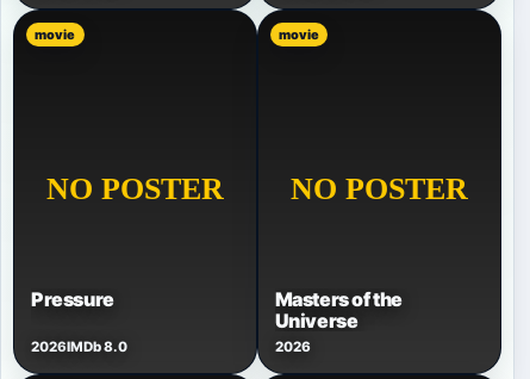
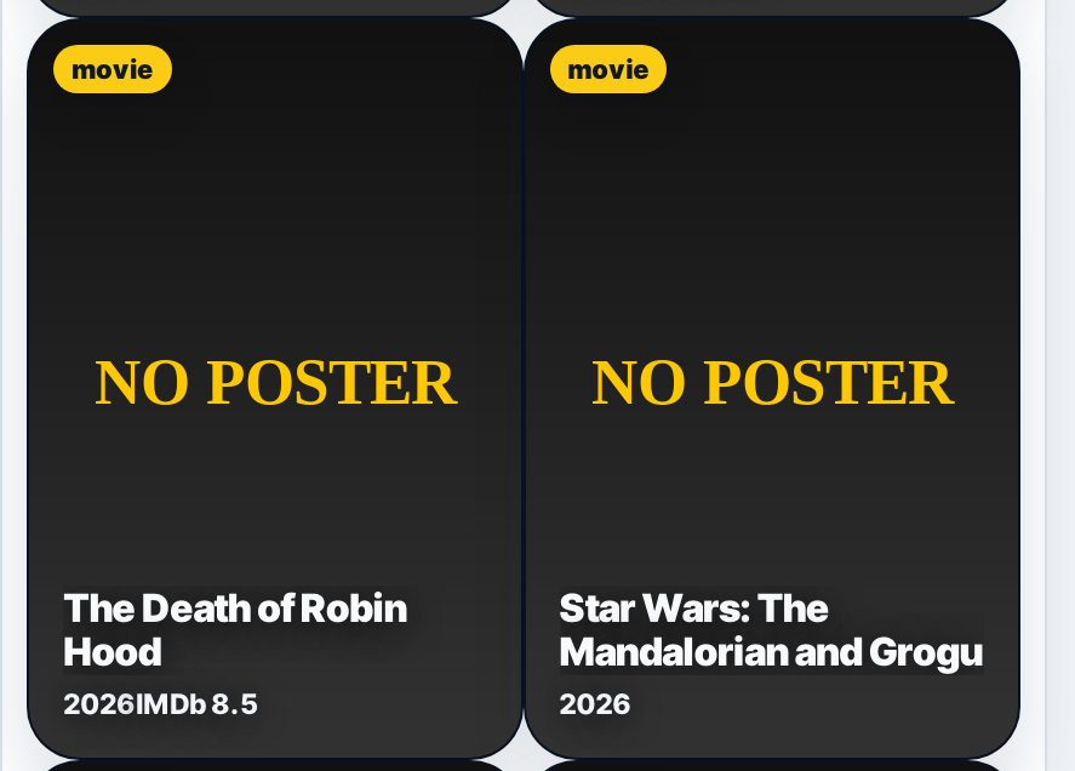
- Pressure
- 2026IMDb 8.0
+ The Death of Robin
+ Hood
+ 2026IMDb 8.5

- Masters of the
- Universe
+ Star Wars: The
+ Mandalorian and Grogu
